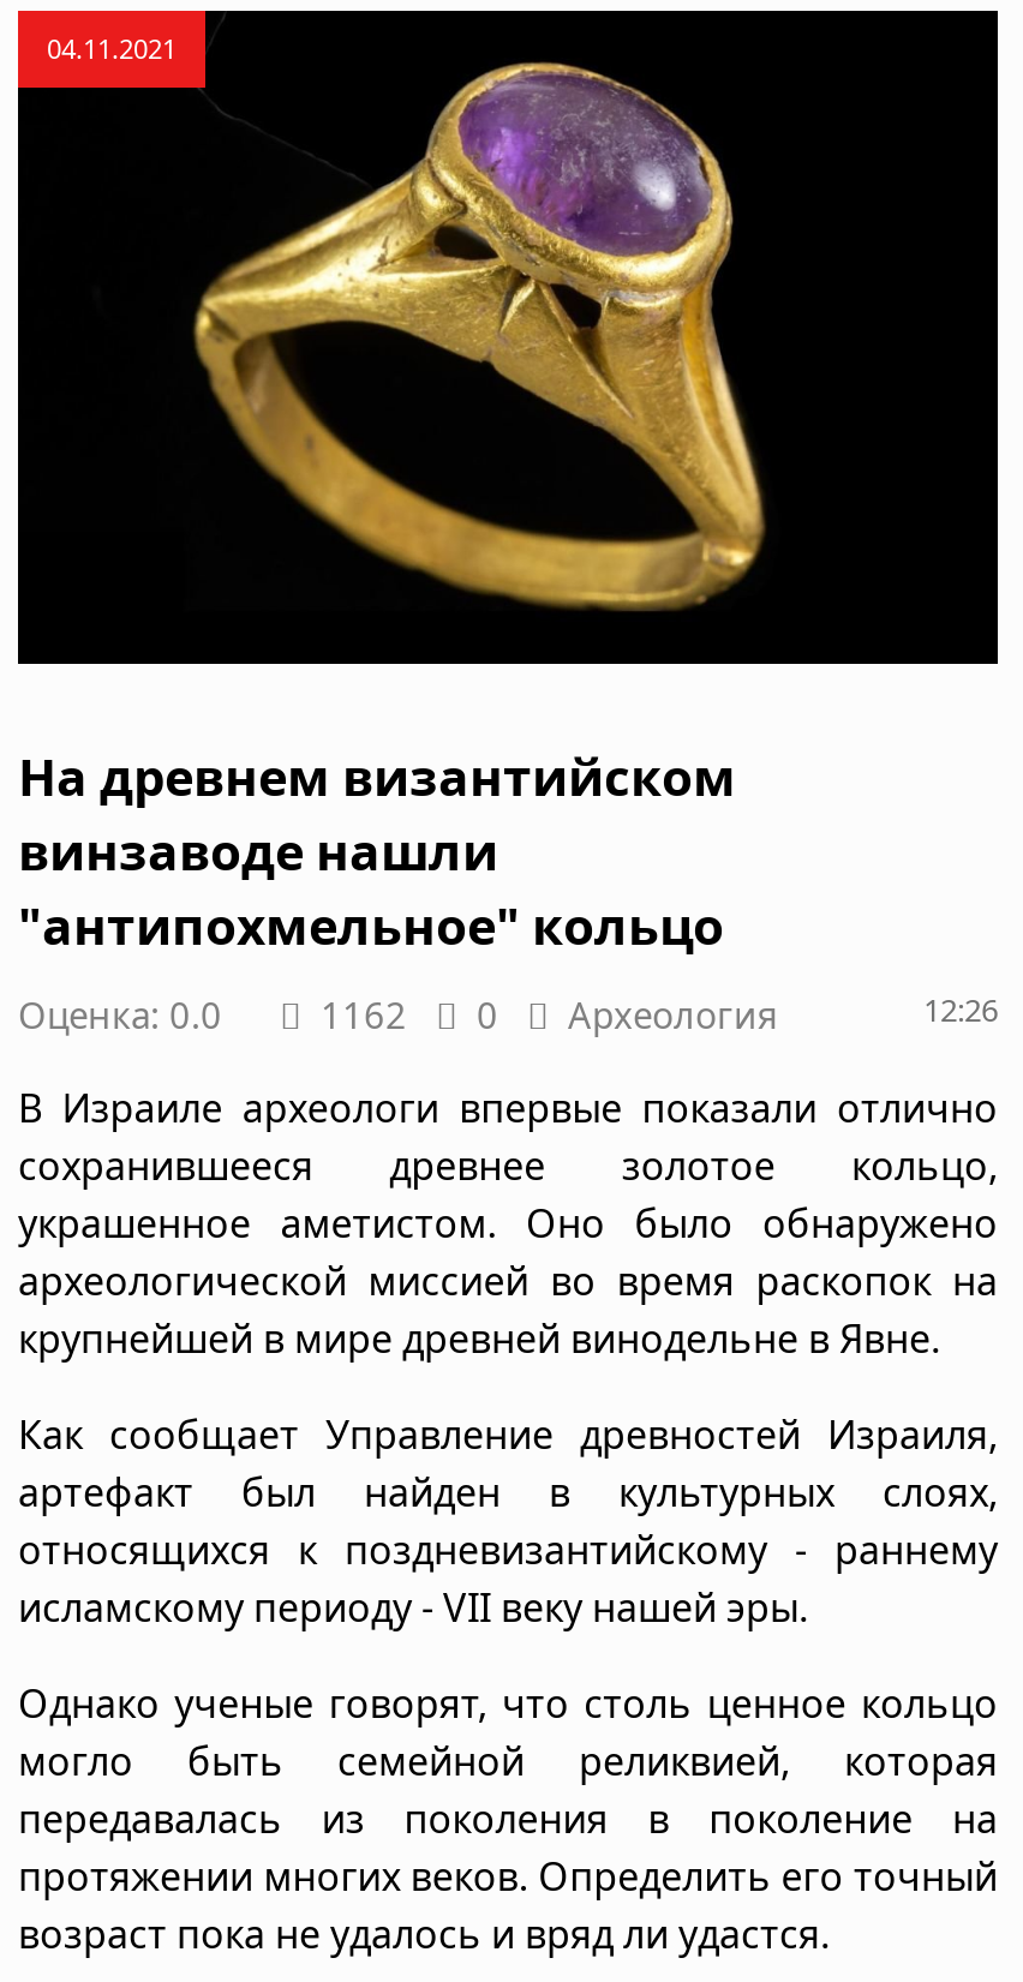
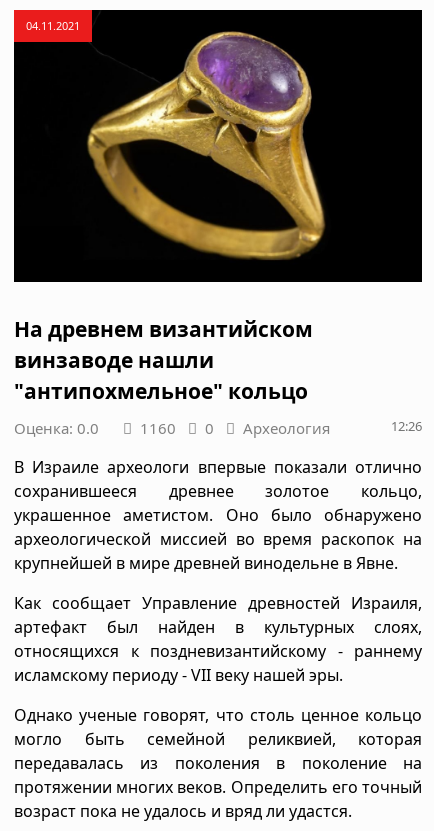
- Оценка: 0.0 1162 0 Археология
+ Оценка: 0.0 1160 0 Археология
